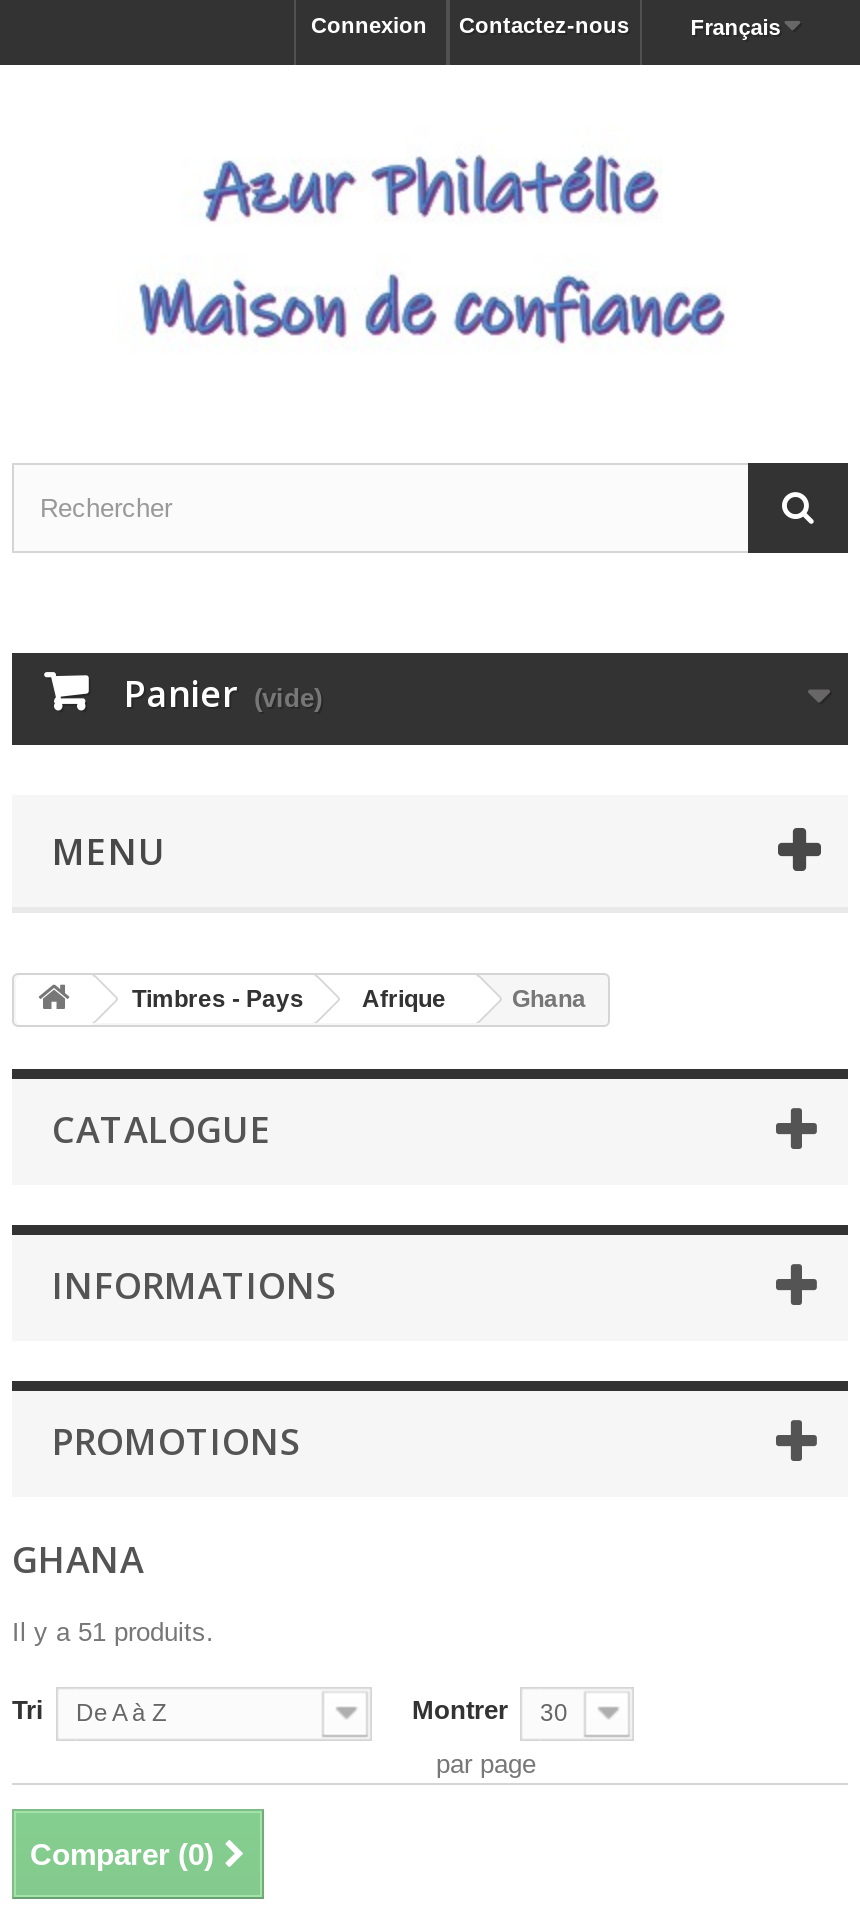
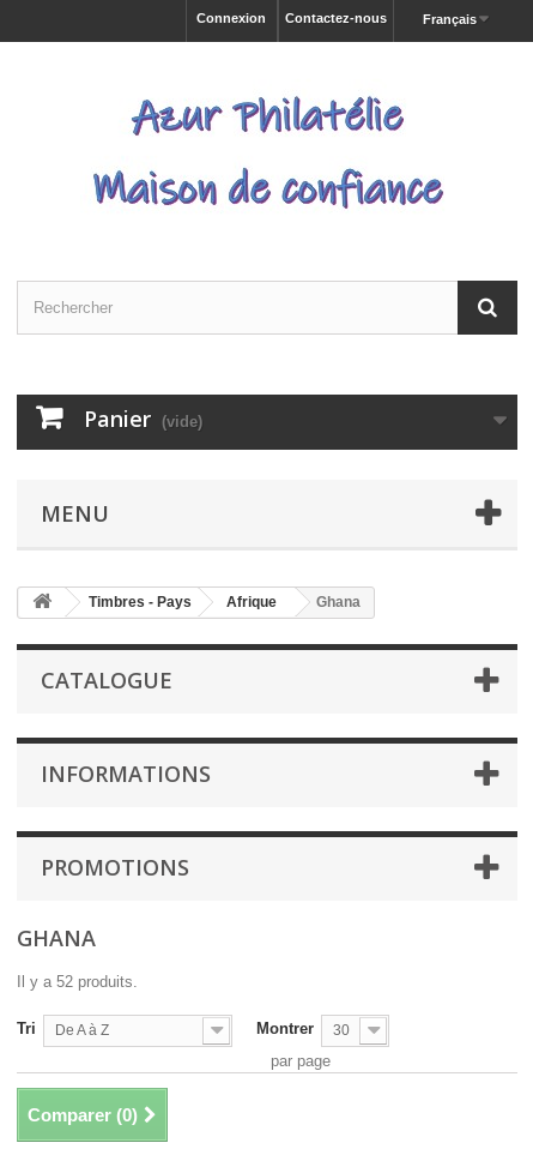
- Il y a 51 produits.
+ Il y a 52 produits.
